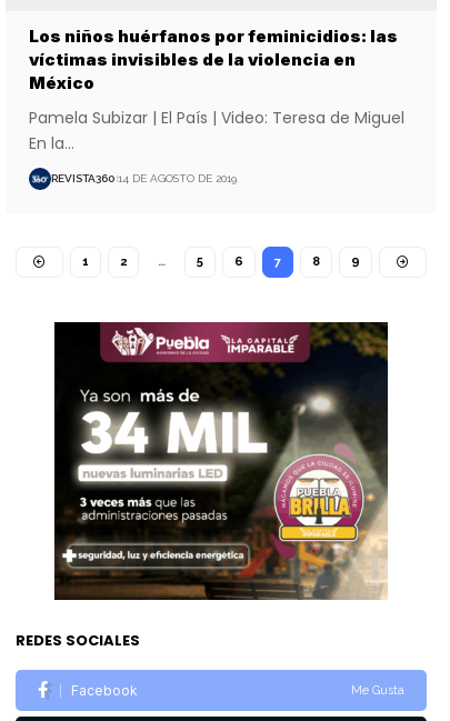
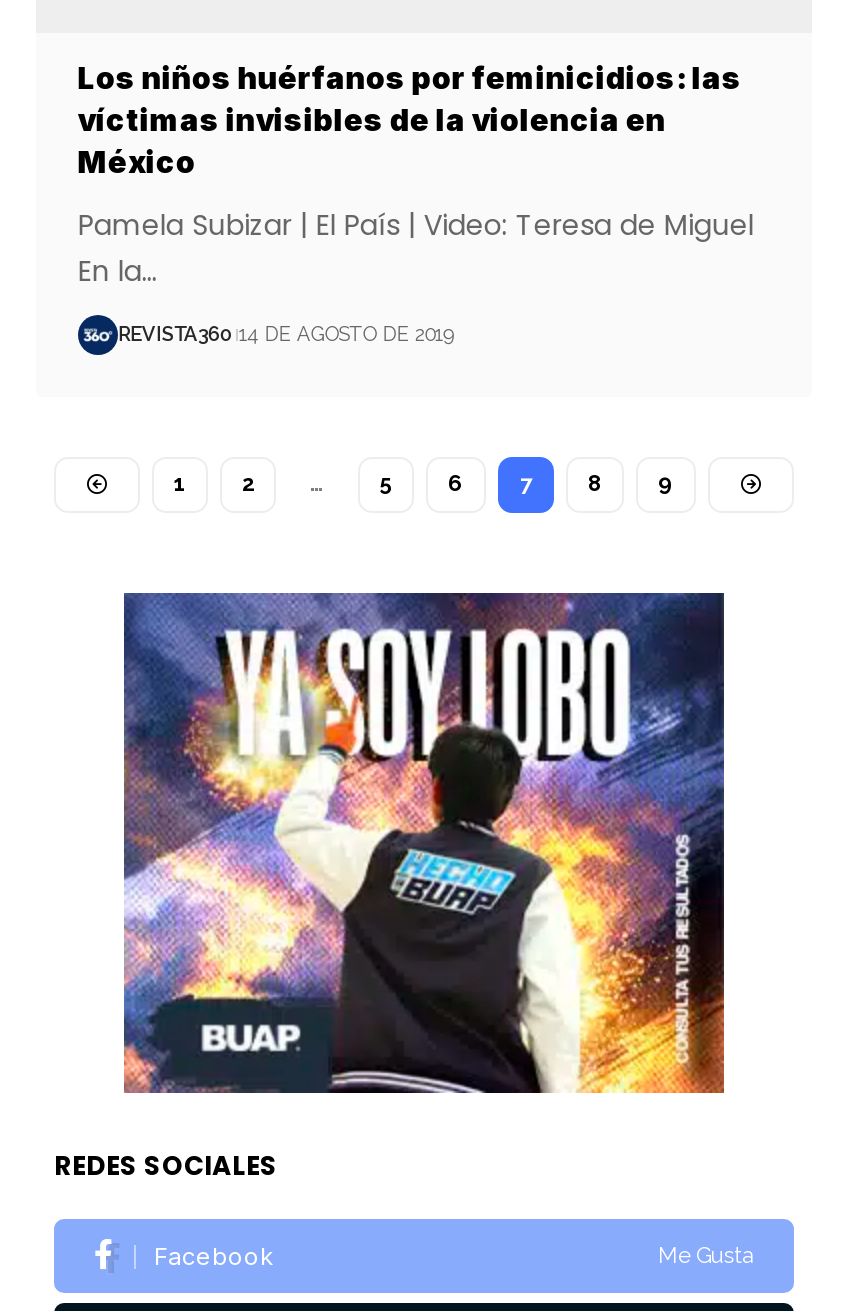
- [image]
+ [image]
